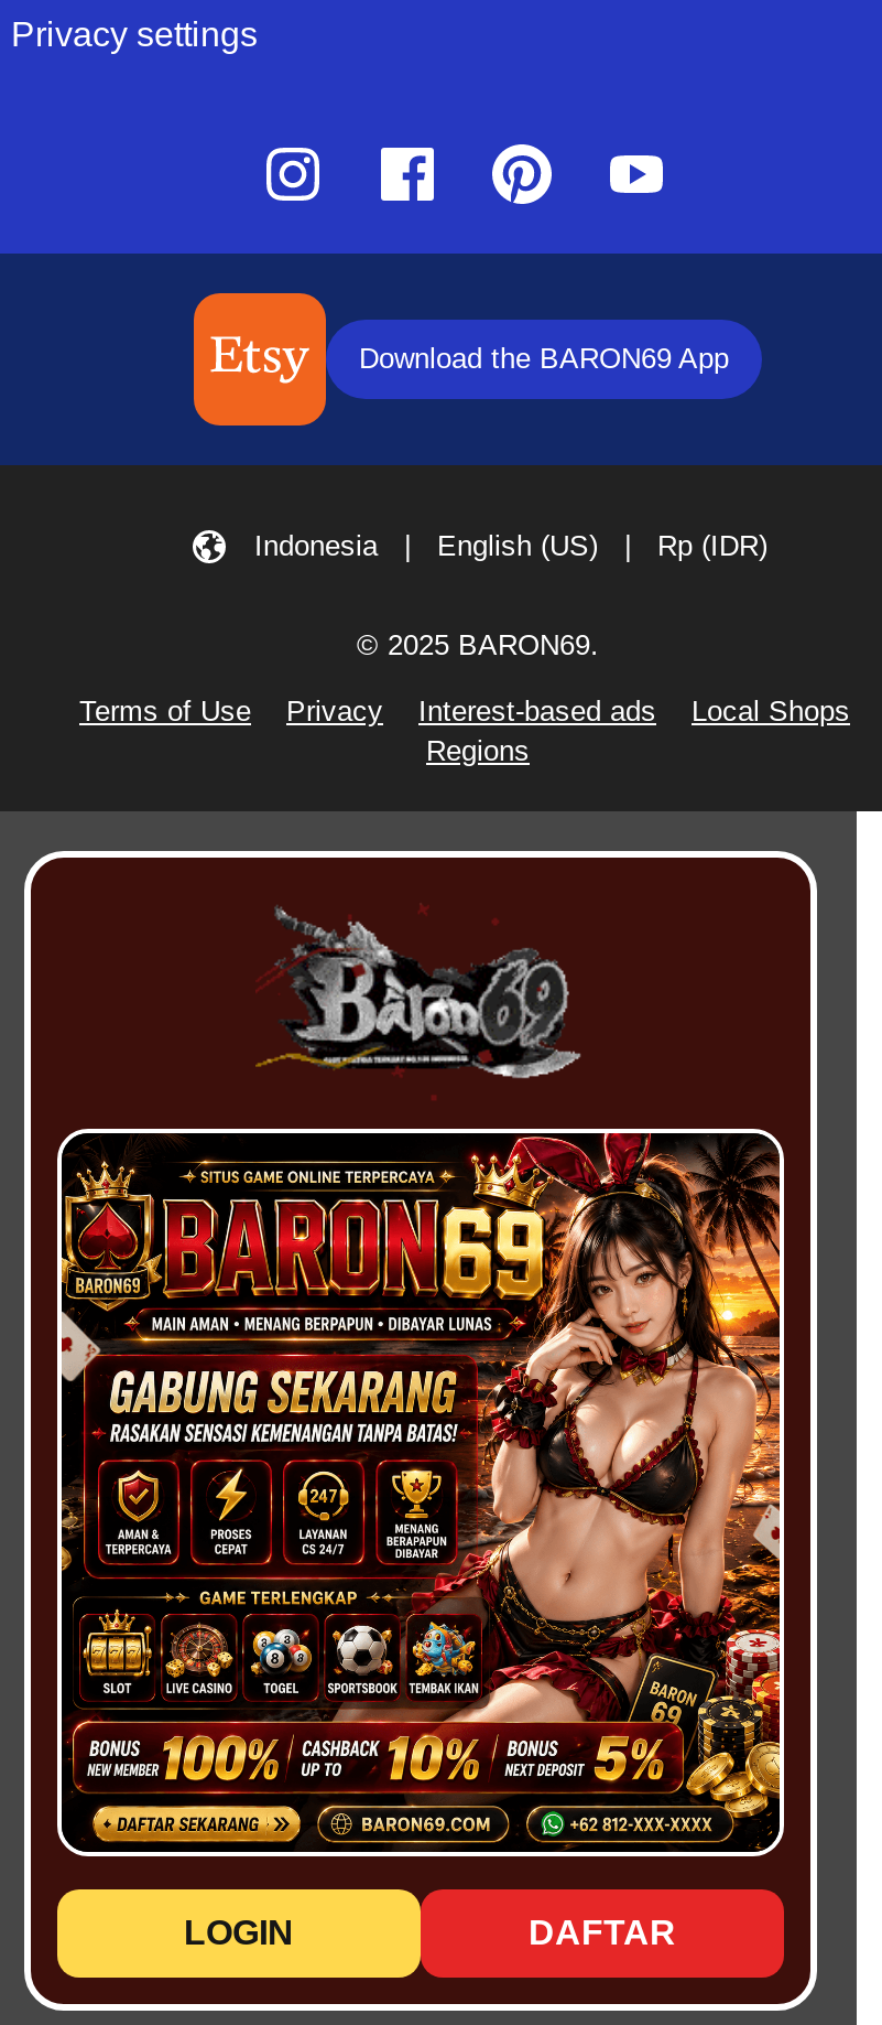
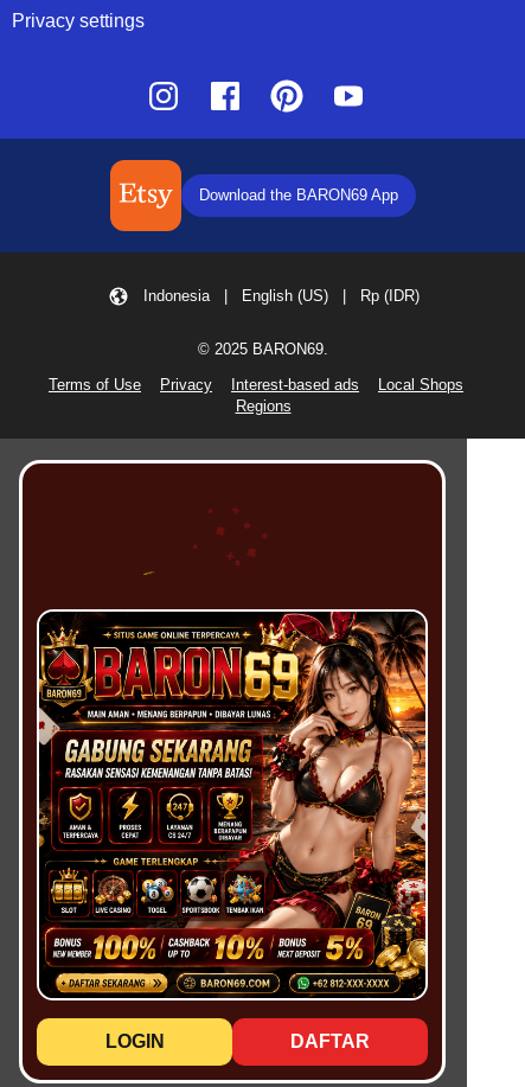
- [image]
